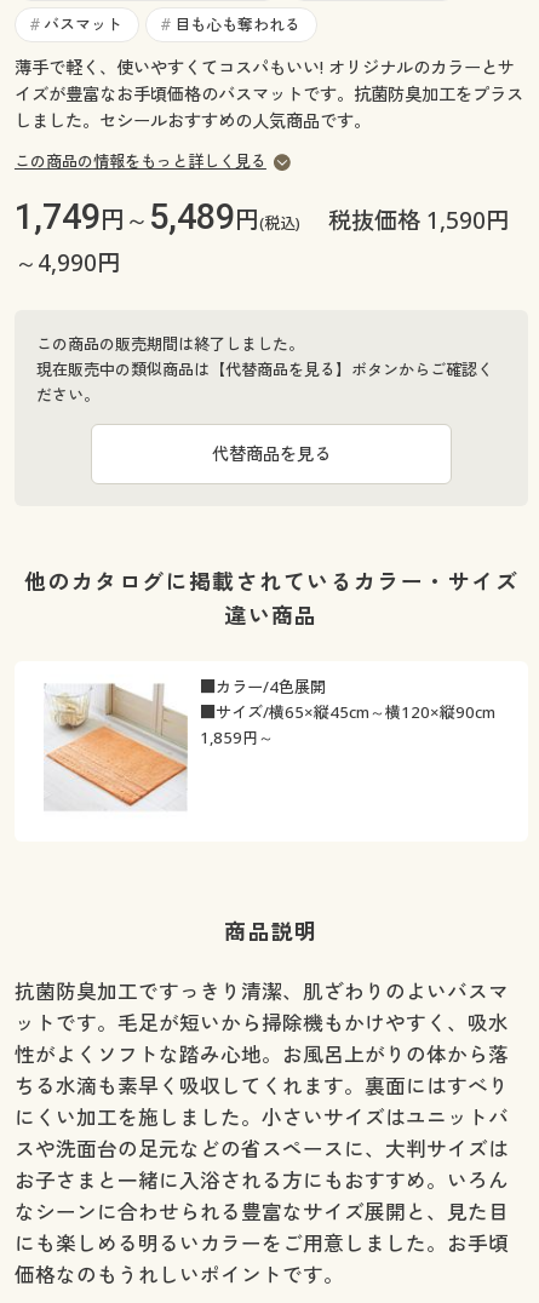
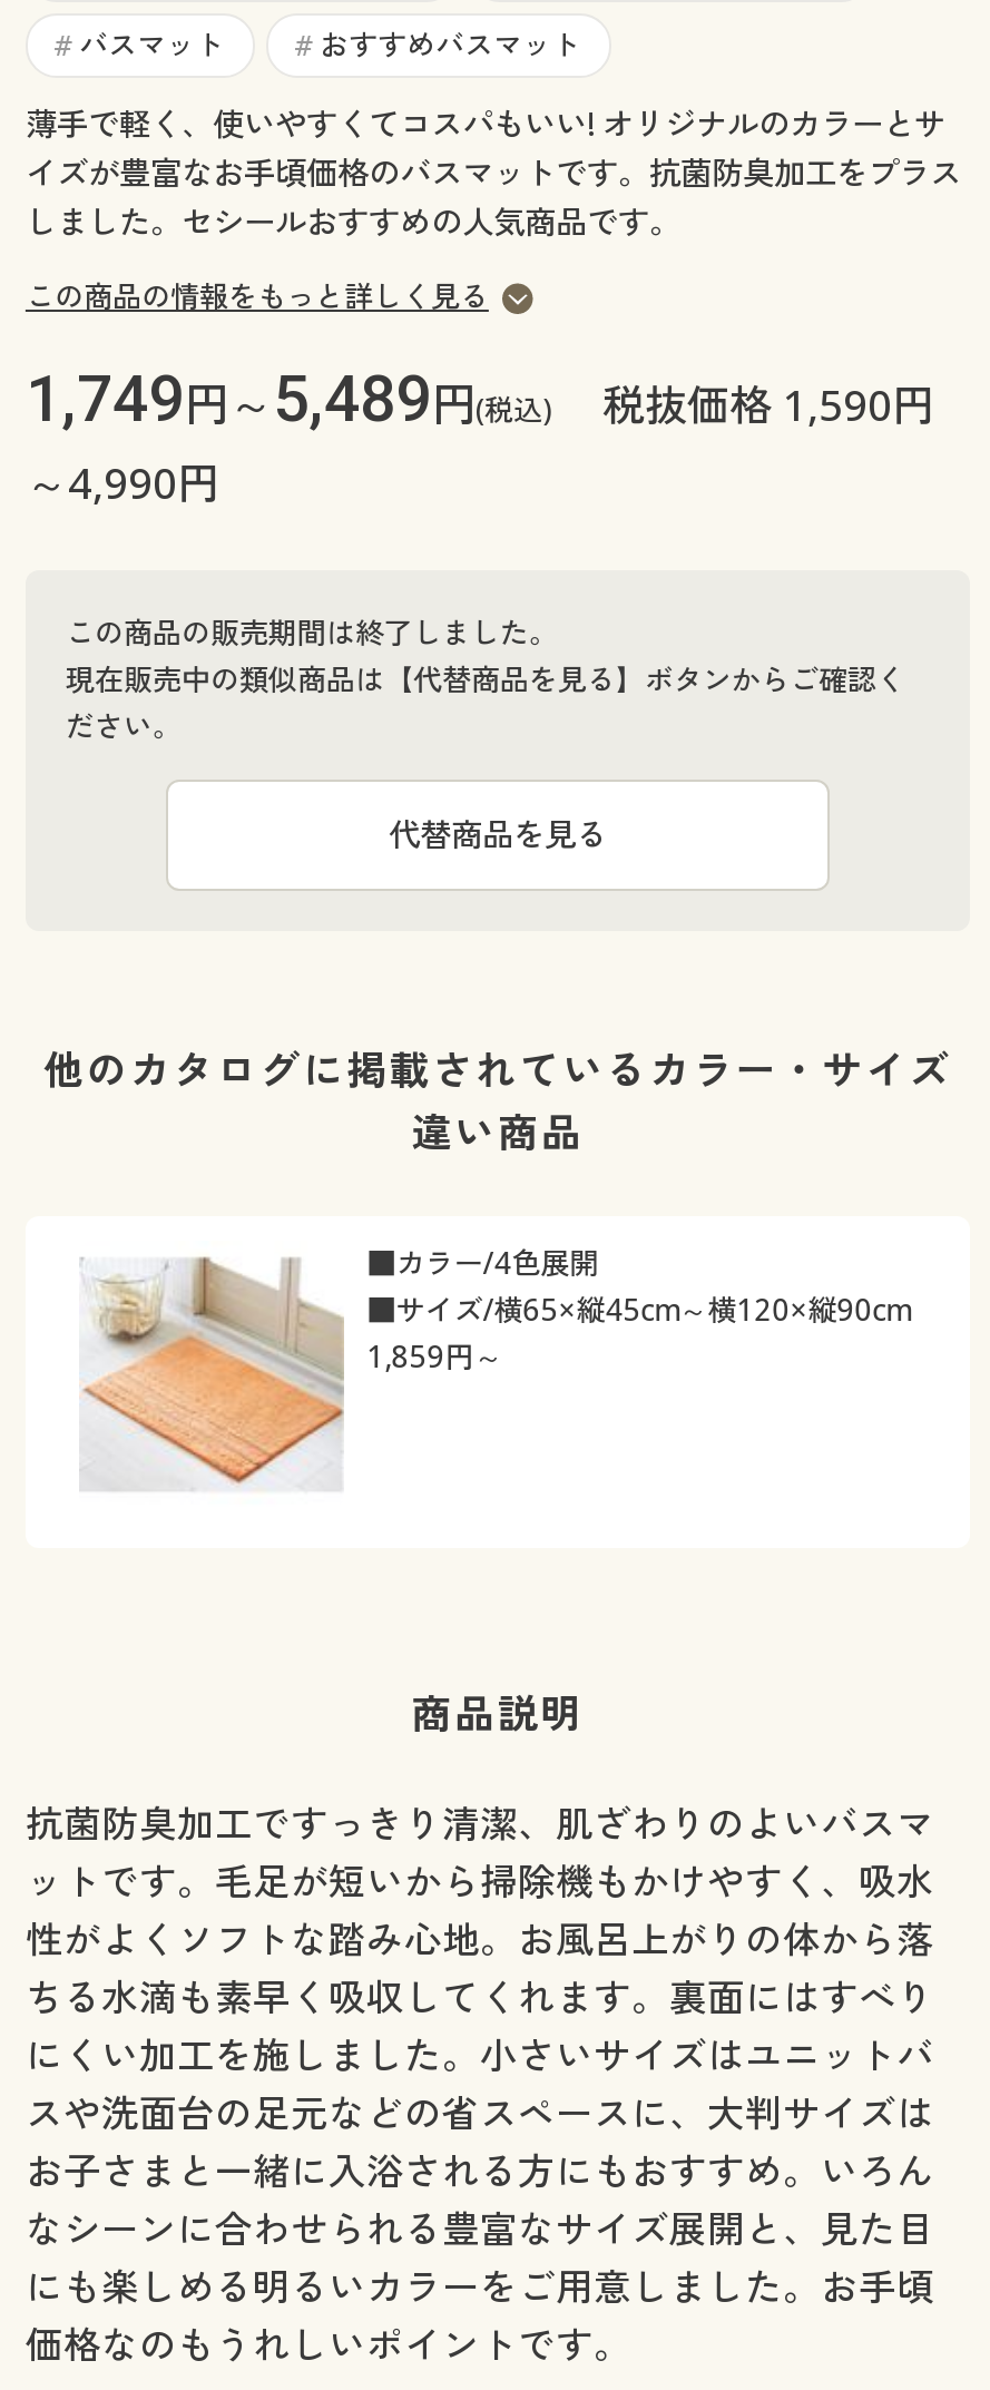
- # 目も心も奪われる
+ # おすすめバスマット
